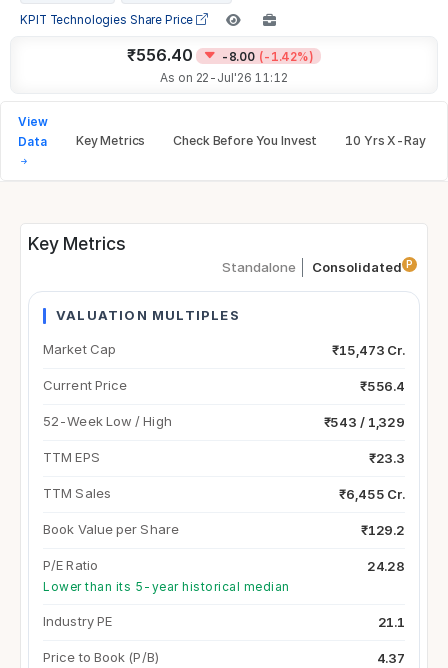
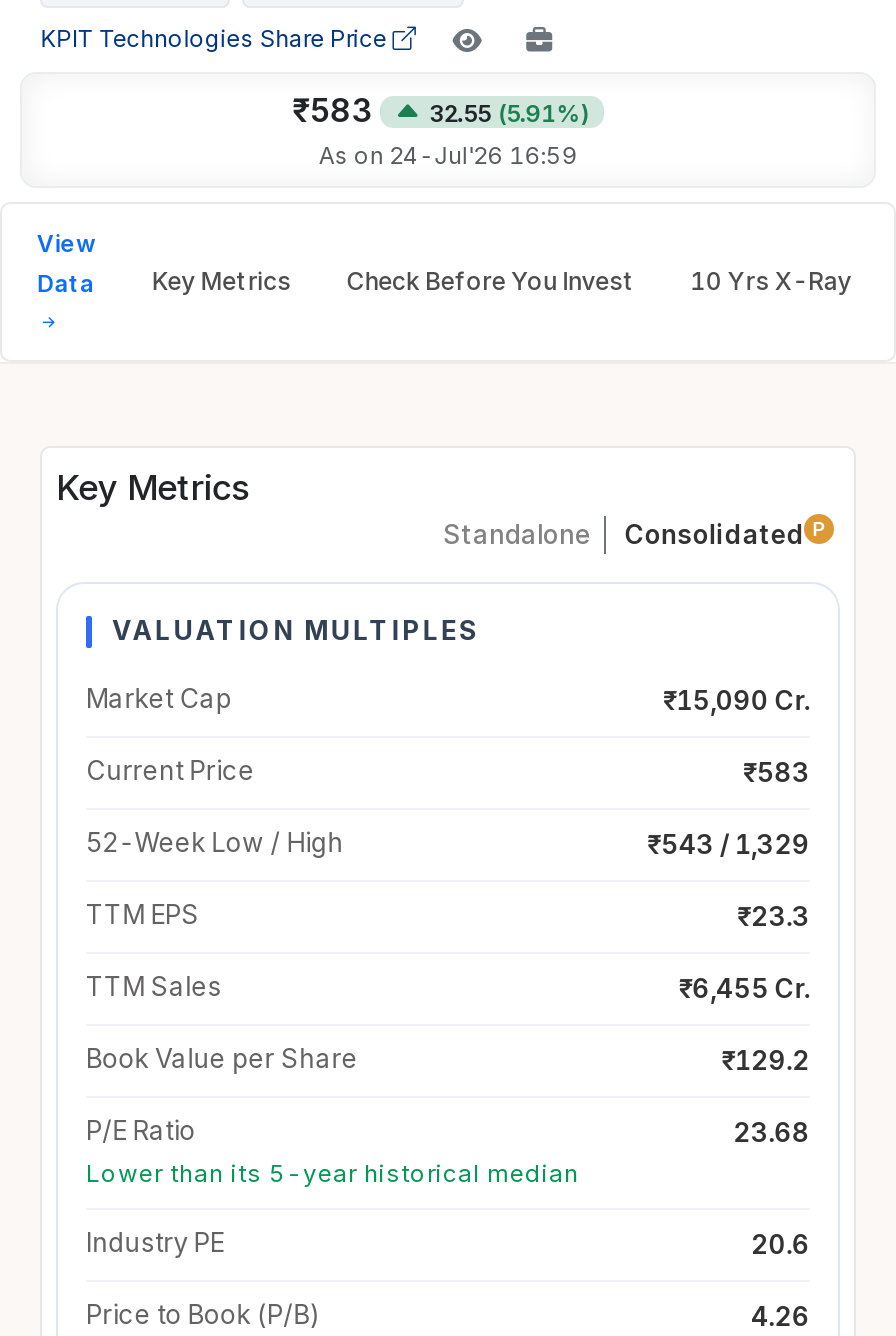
- ₹556.40
+ ₹583

- -8.00 (-1.42%)
+ 32.55 (5.91%)

- As on 22-Jul'26 11:12
+ As on 24-Jul'26 16:59

- ₹15,473 Cr.
+ ₹15,090 Cr.

- ₹556.4
+ ₹583

- 24.28
+ 23.68

- 21.1
+ 20.6

- 4.37
+ 4.26
